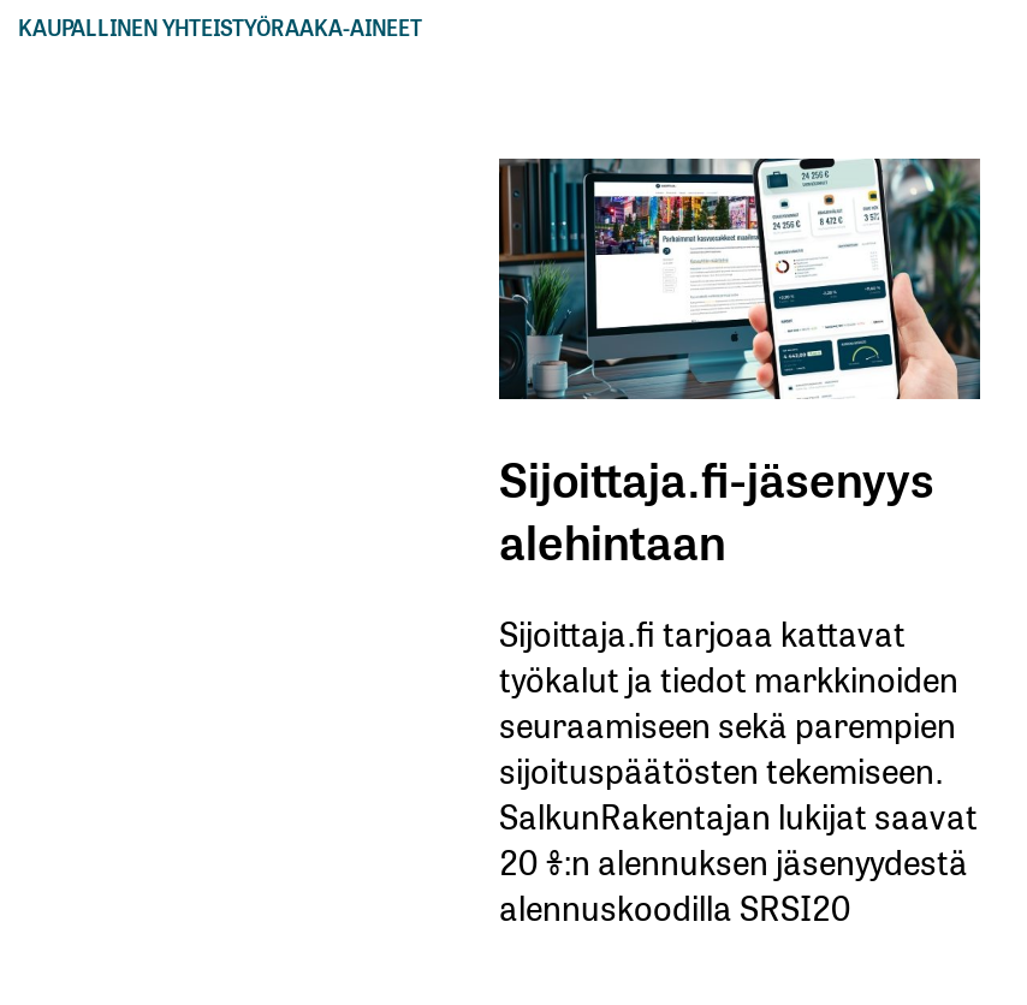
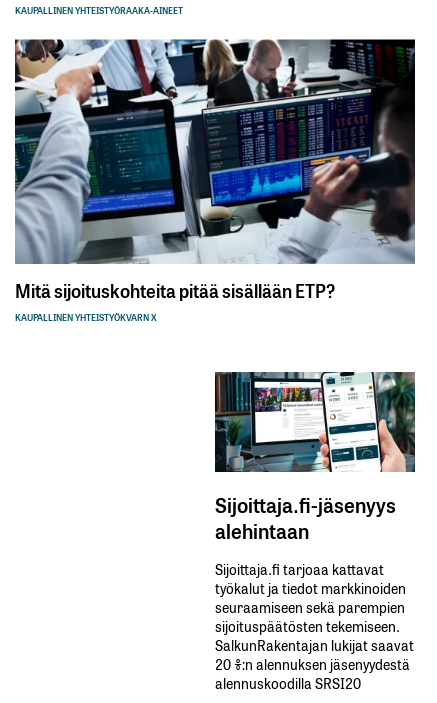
+ [image]
+ Mitä sijoituskohteita pitää sisällään ETP?
+ KAUPALLINEN YHTEISTYÖKVARN X
